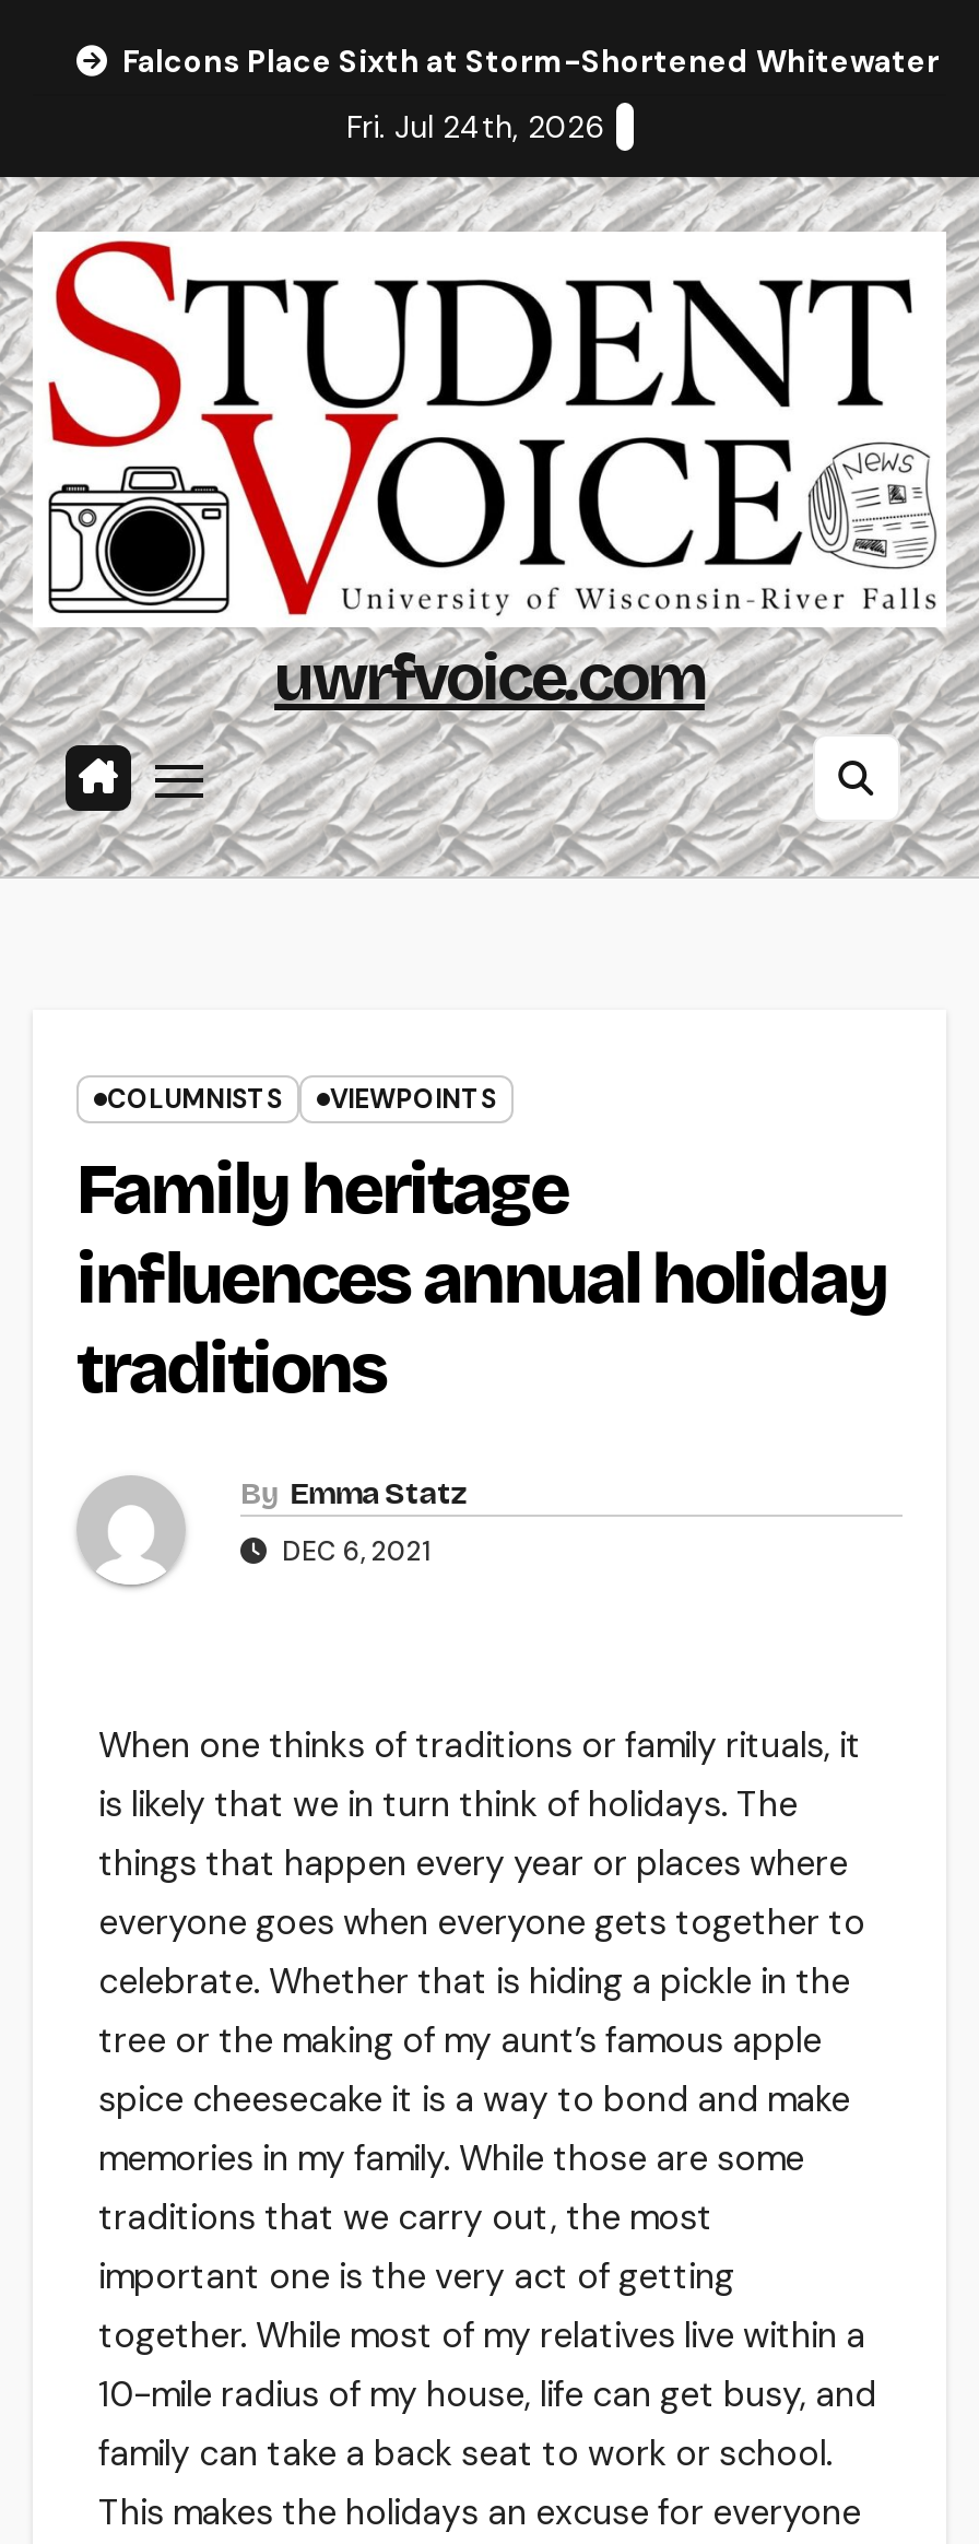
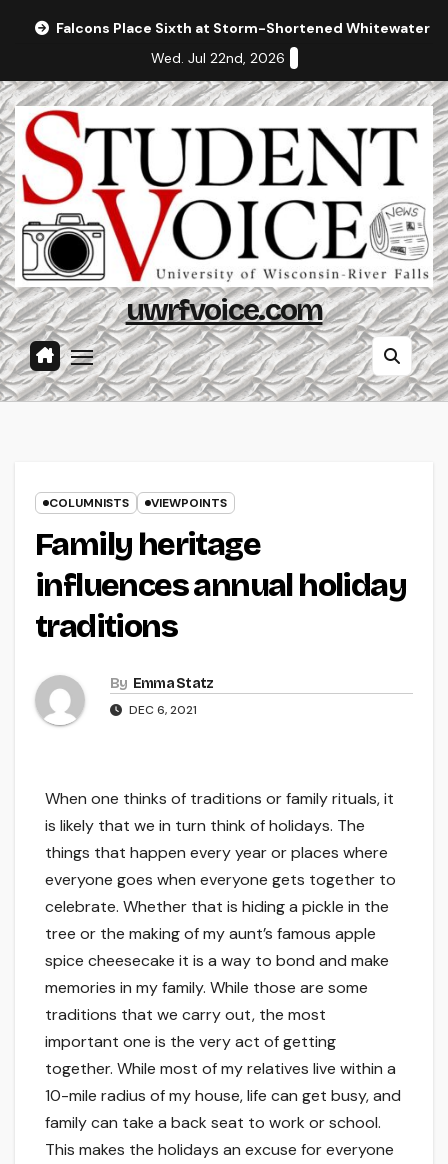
- Fri. Jul 24th, 2026
+ Wed. Jul 22nd, 2026
